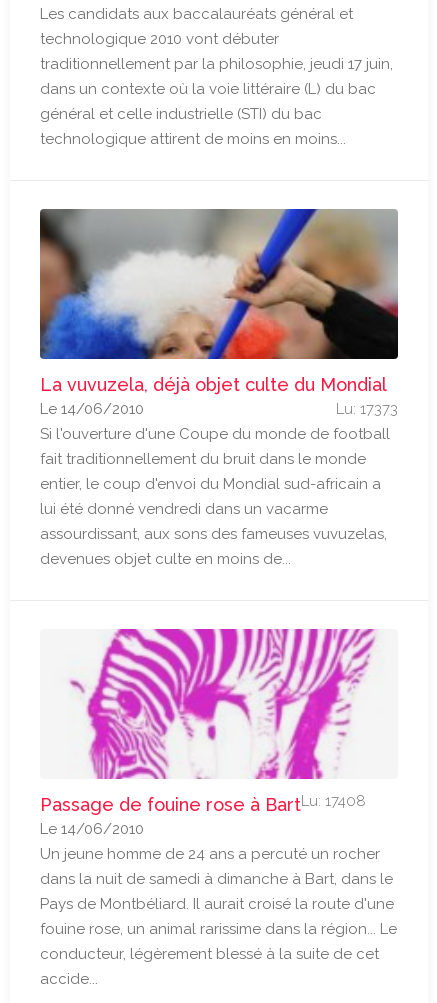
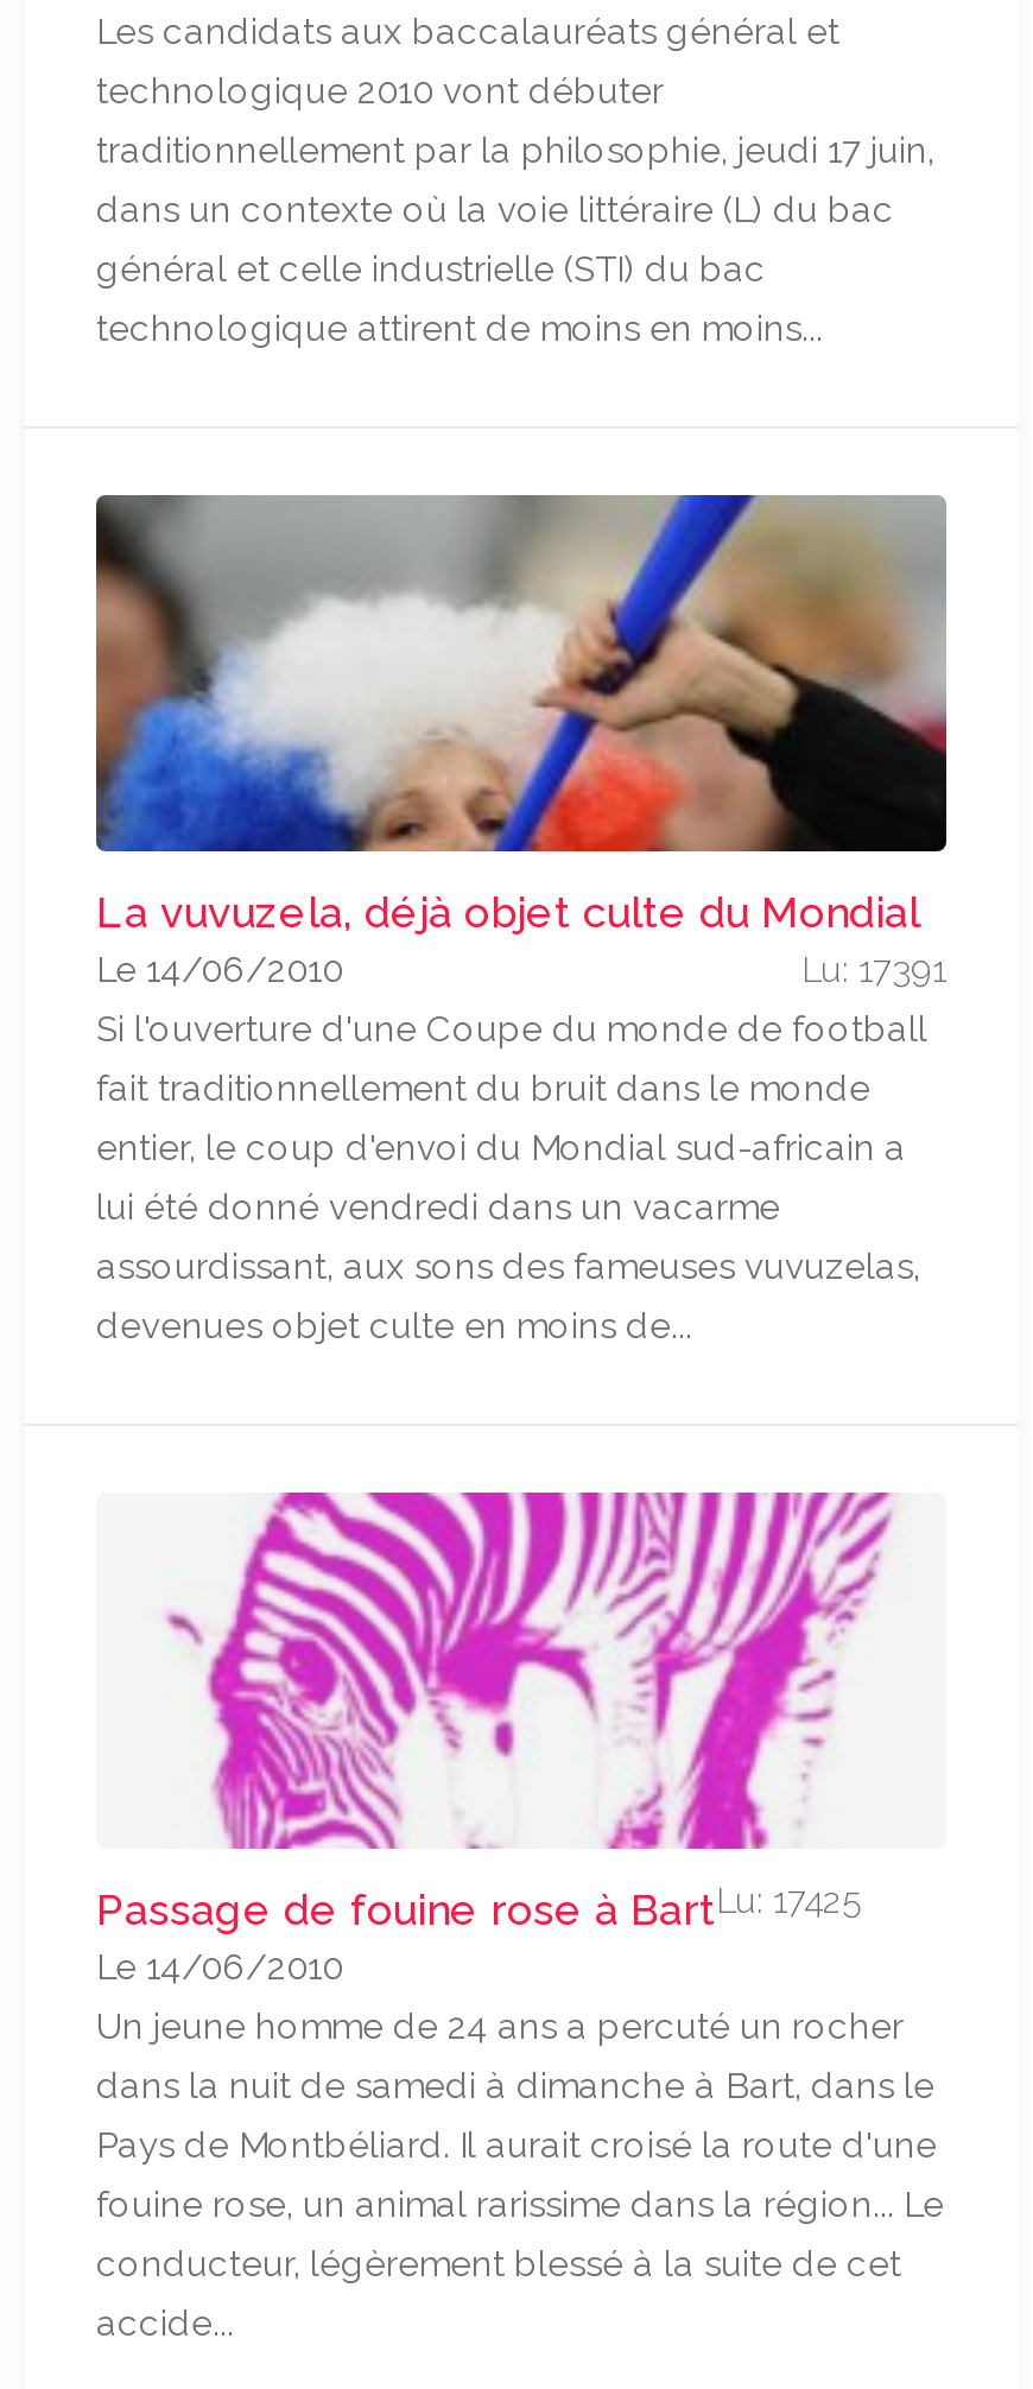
- Lu: 17373
+ Lu: 17391

- Passage de fouine rose à BartLu: 17408
+ Passage de fouine rose à BartLu: 17425
